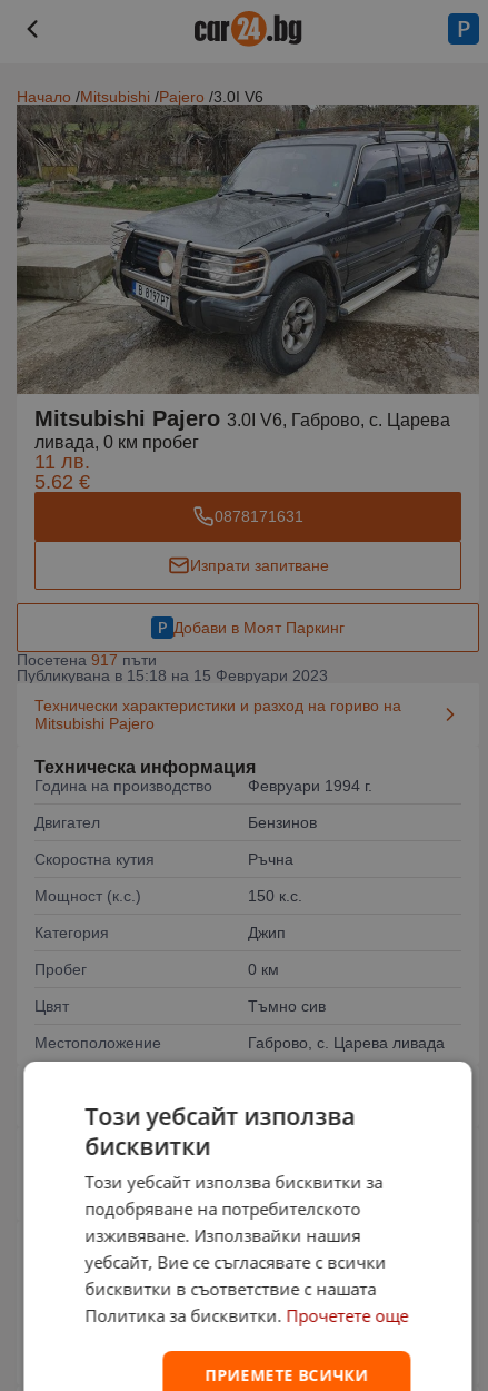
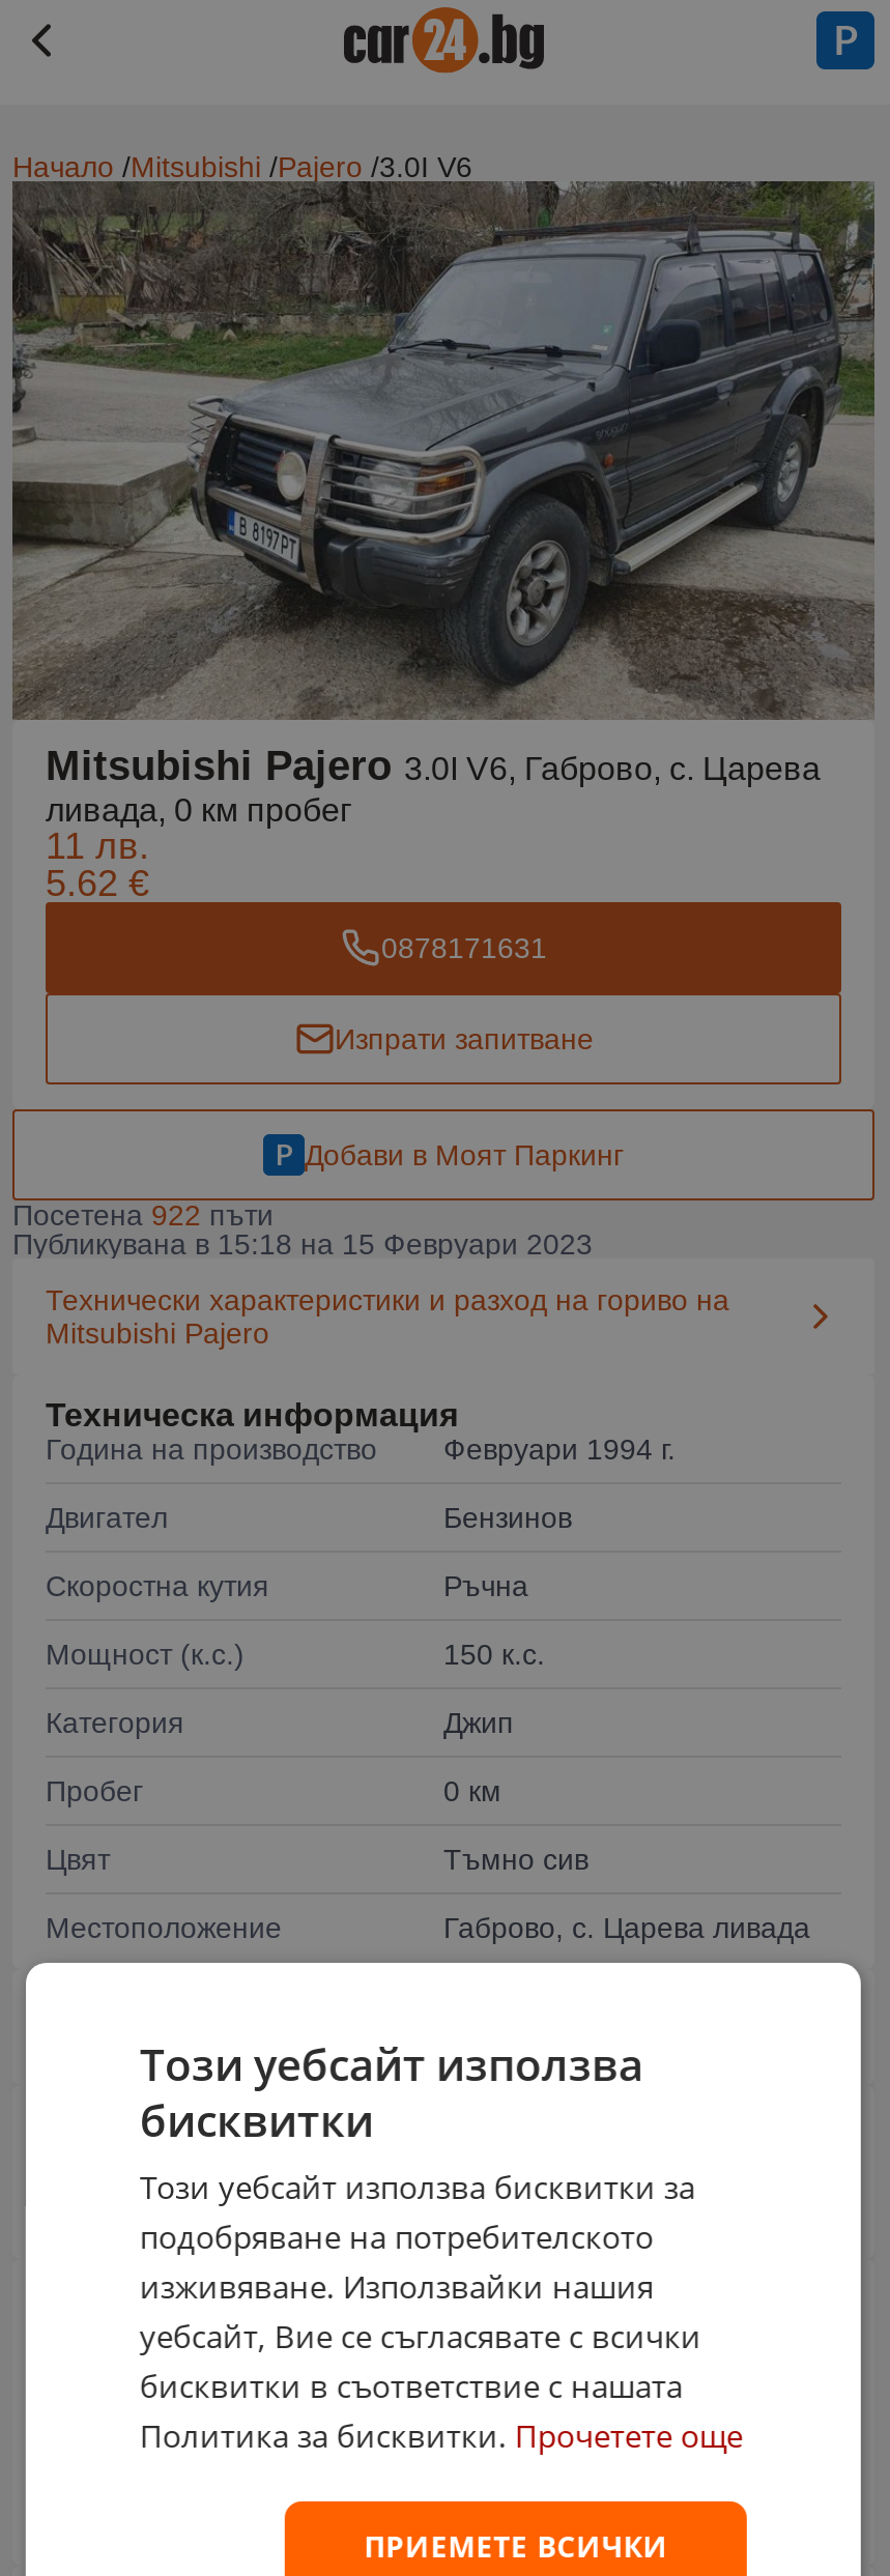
- Посетена917пъти
+ Посетена922пъти
